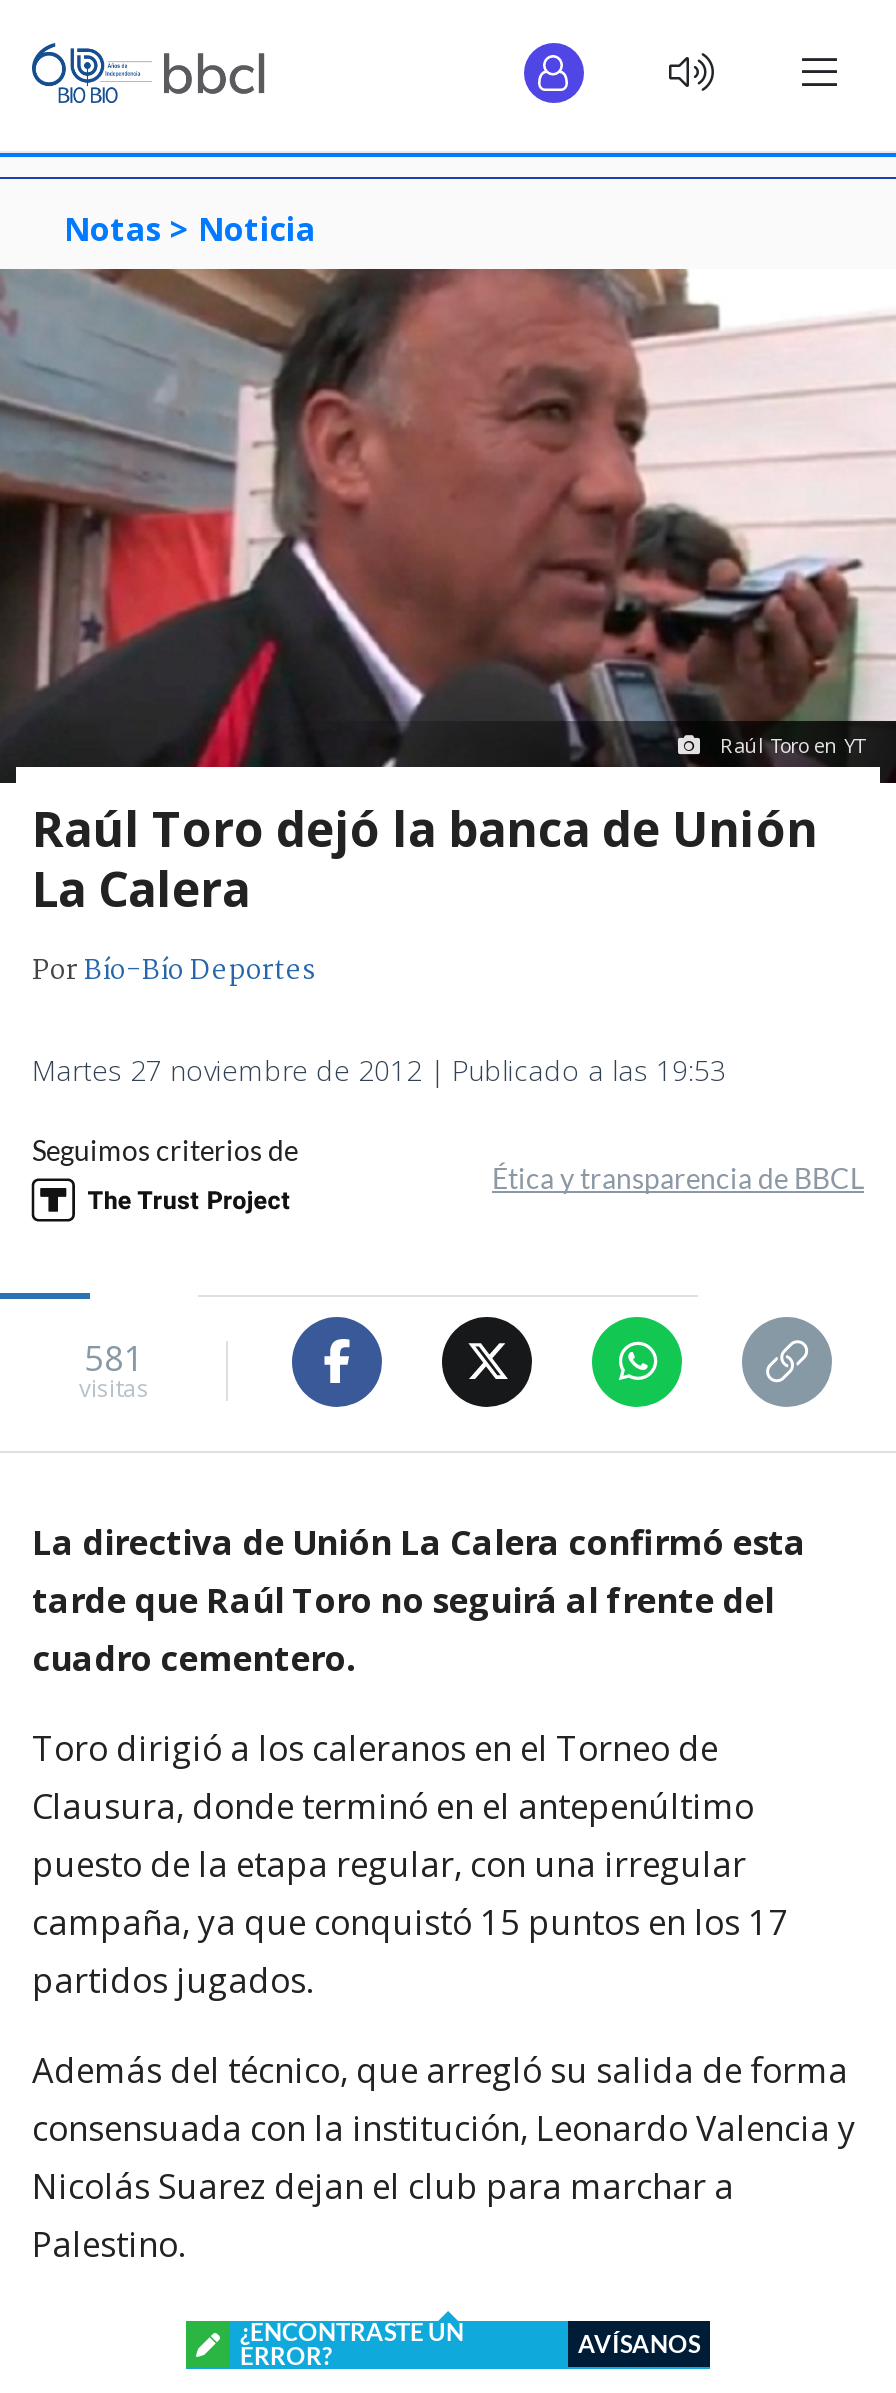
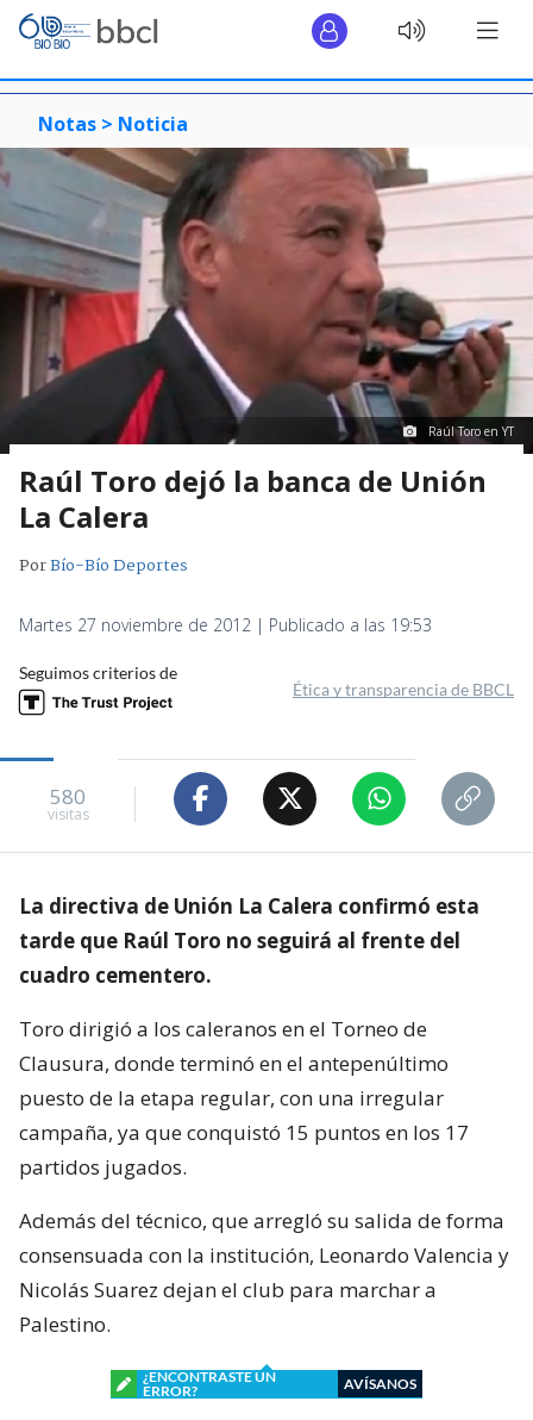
- 581
+ 580
